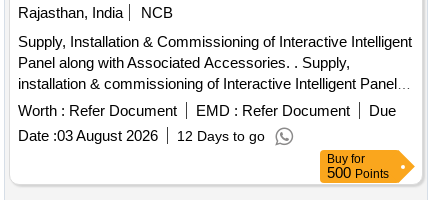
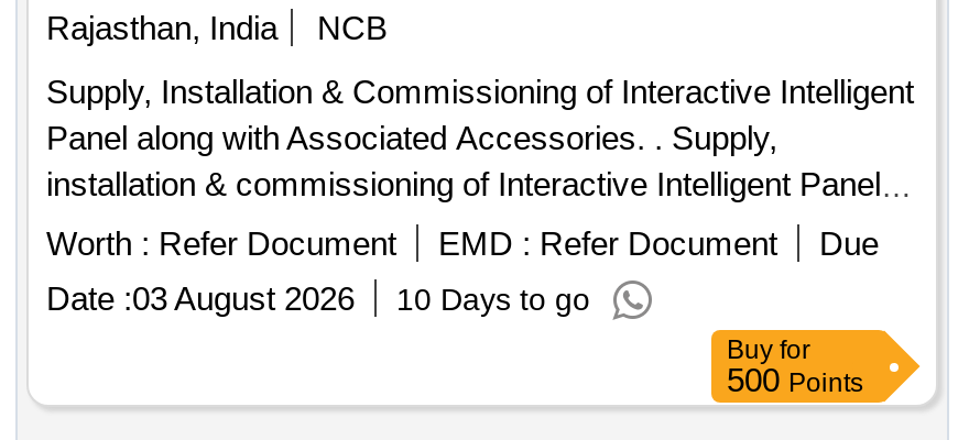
- Date : 03 August 2026 12 Days to go
+ Date : 03 August 2026 10 Days to go
